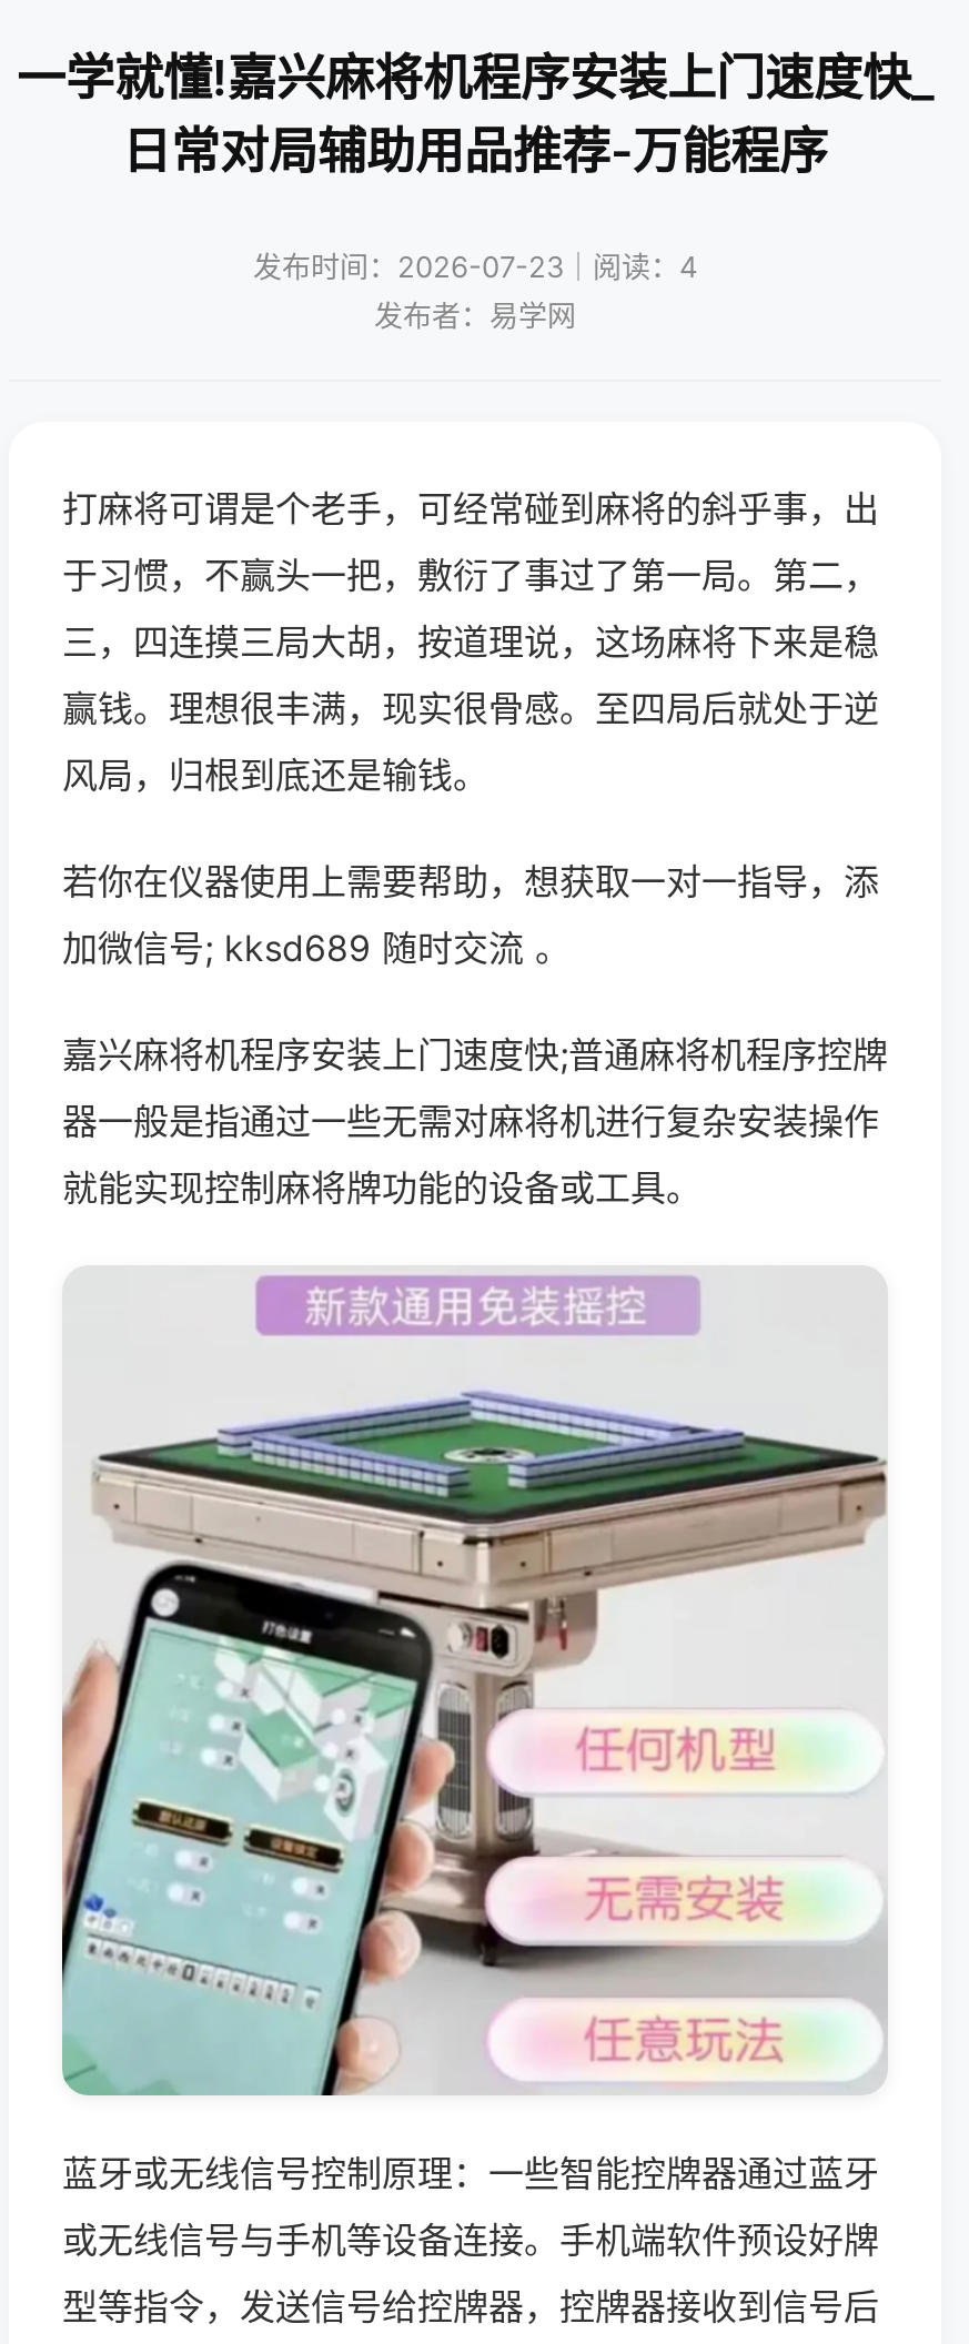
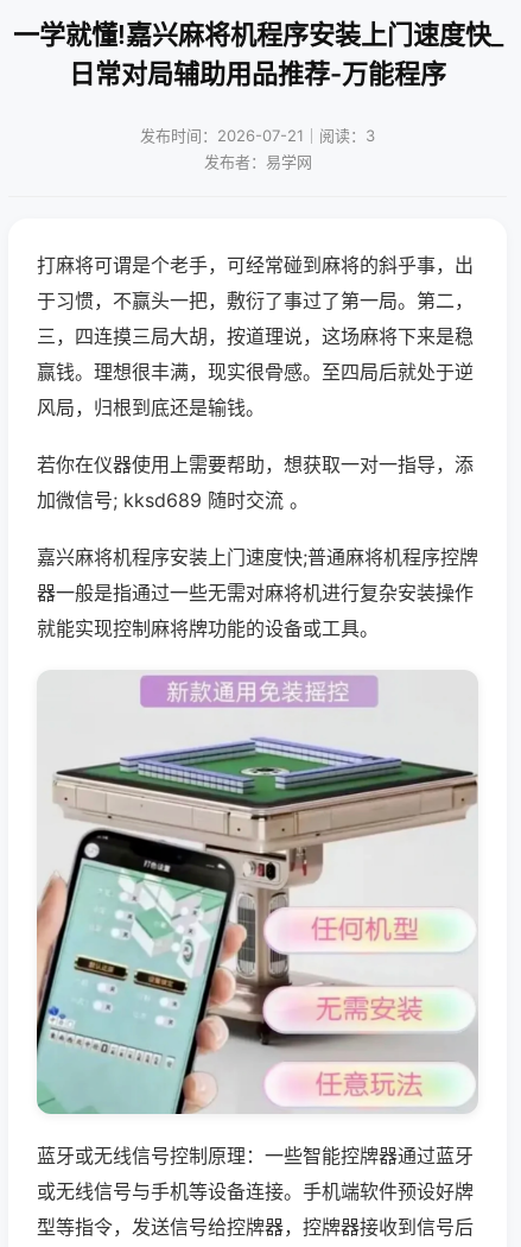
- 发布时间：2026-07-23｜阅读：4
+ 发布时间：2026-07-21｜阅读：3
